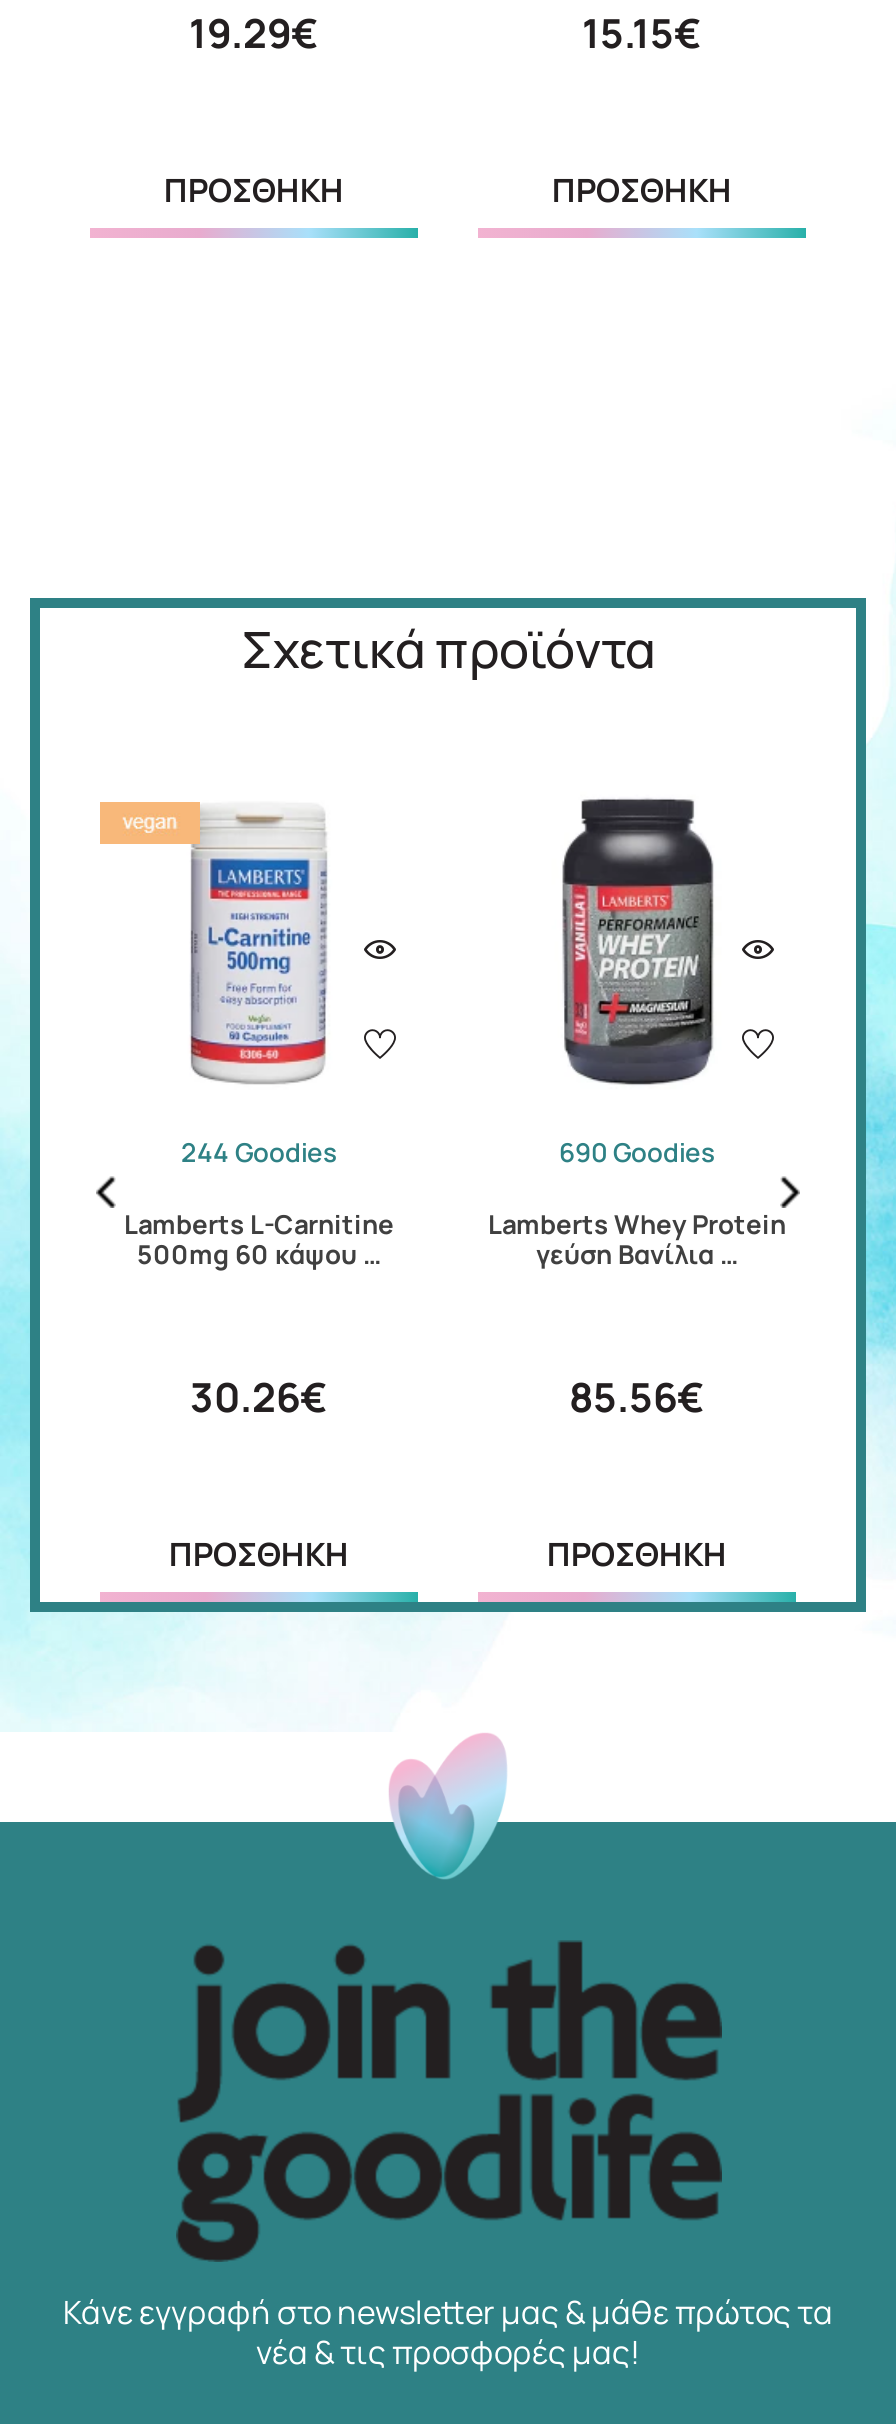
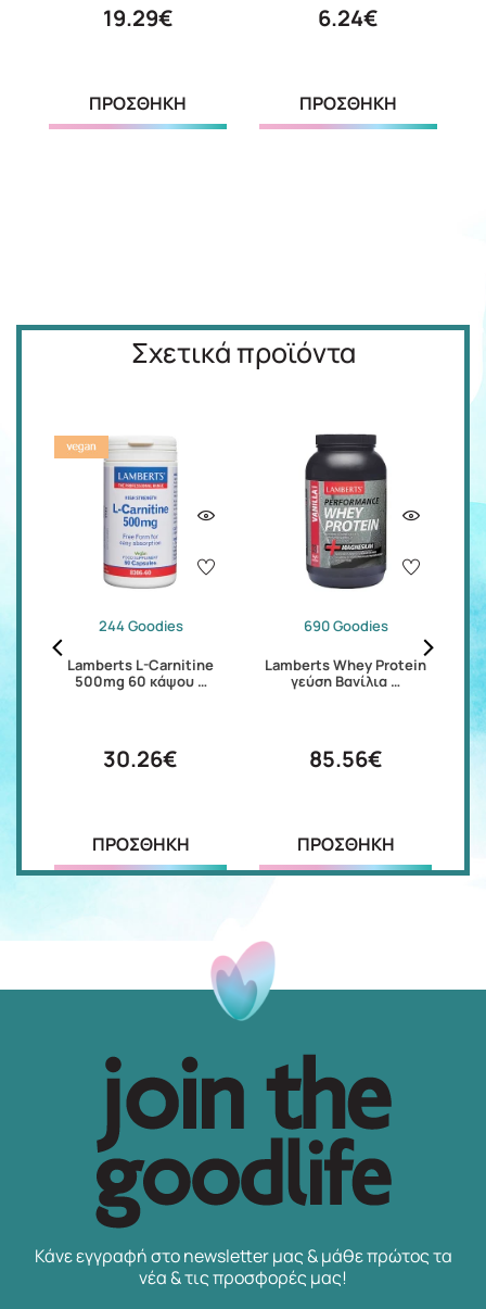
- 15.15€
+ 6.24€
